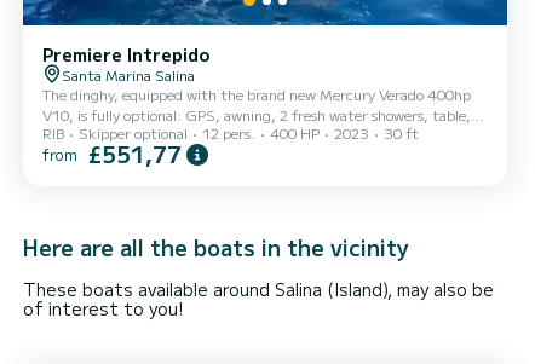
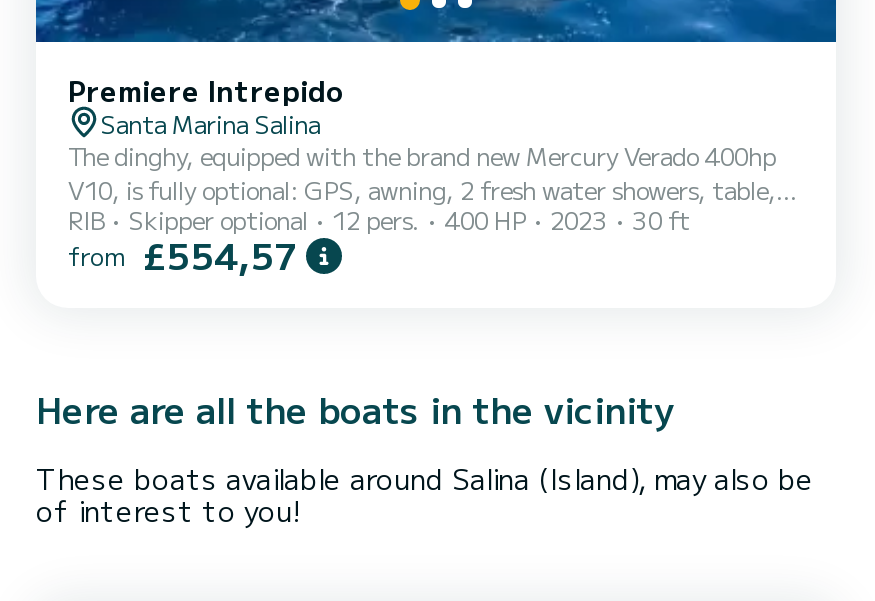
- from £551,77
+ from £554,57
